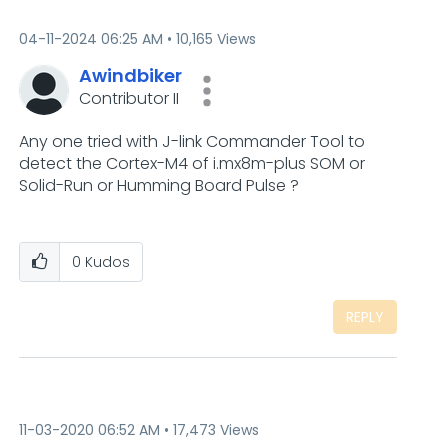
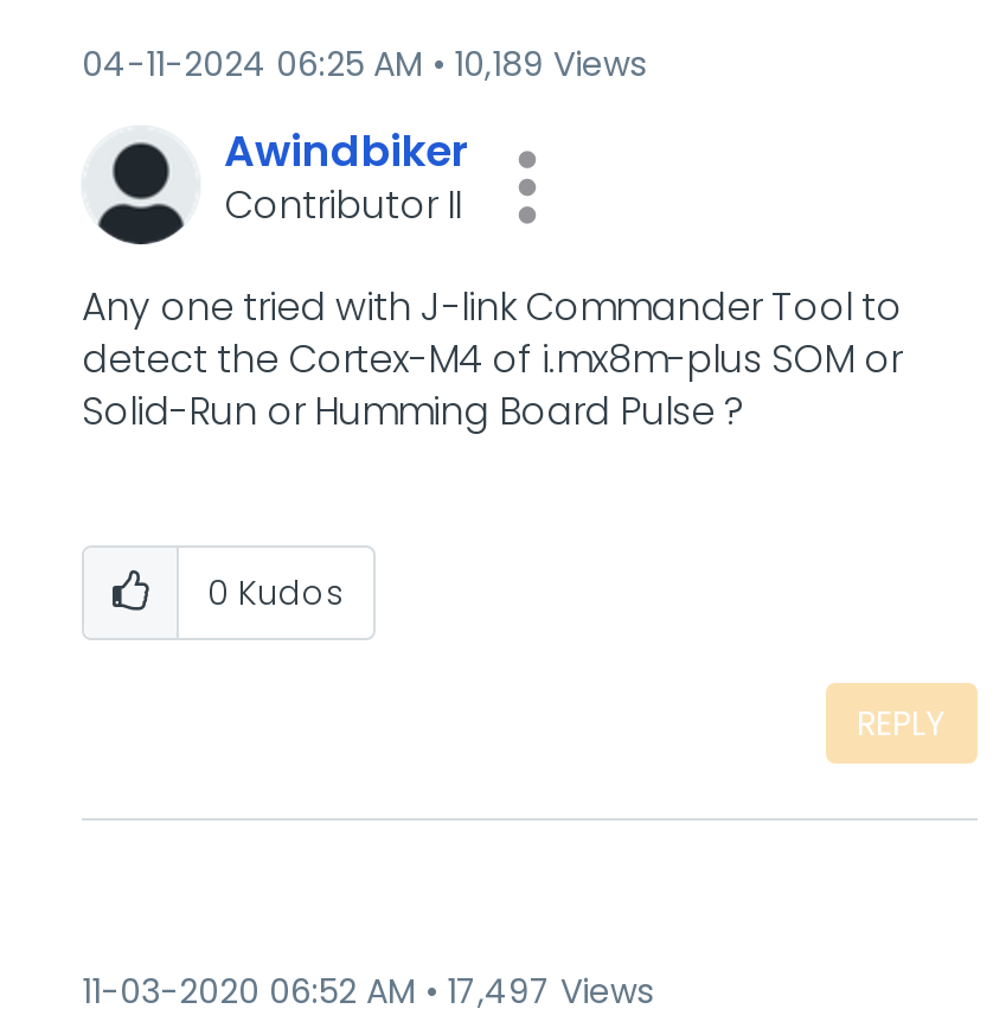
- 04-11-2024 06:25 AM 10,165 Views
+ 04-11-2024 06:25 AM 10,189 Views

- 11-03-2020 06:52 AM 17,473 Views
+ 11-03-2020 06:52 AM 17,497 Views
